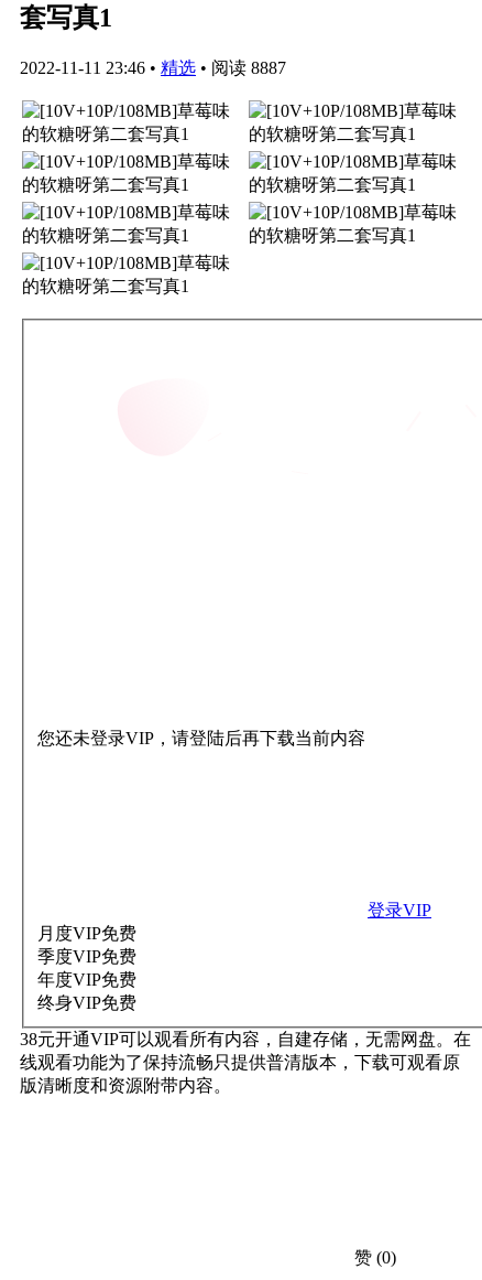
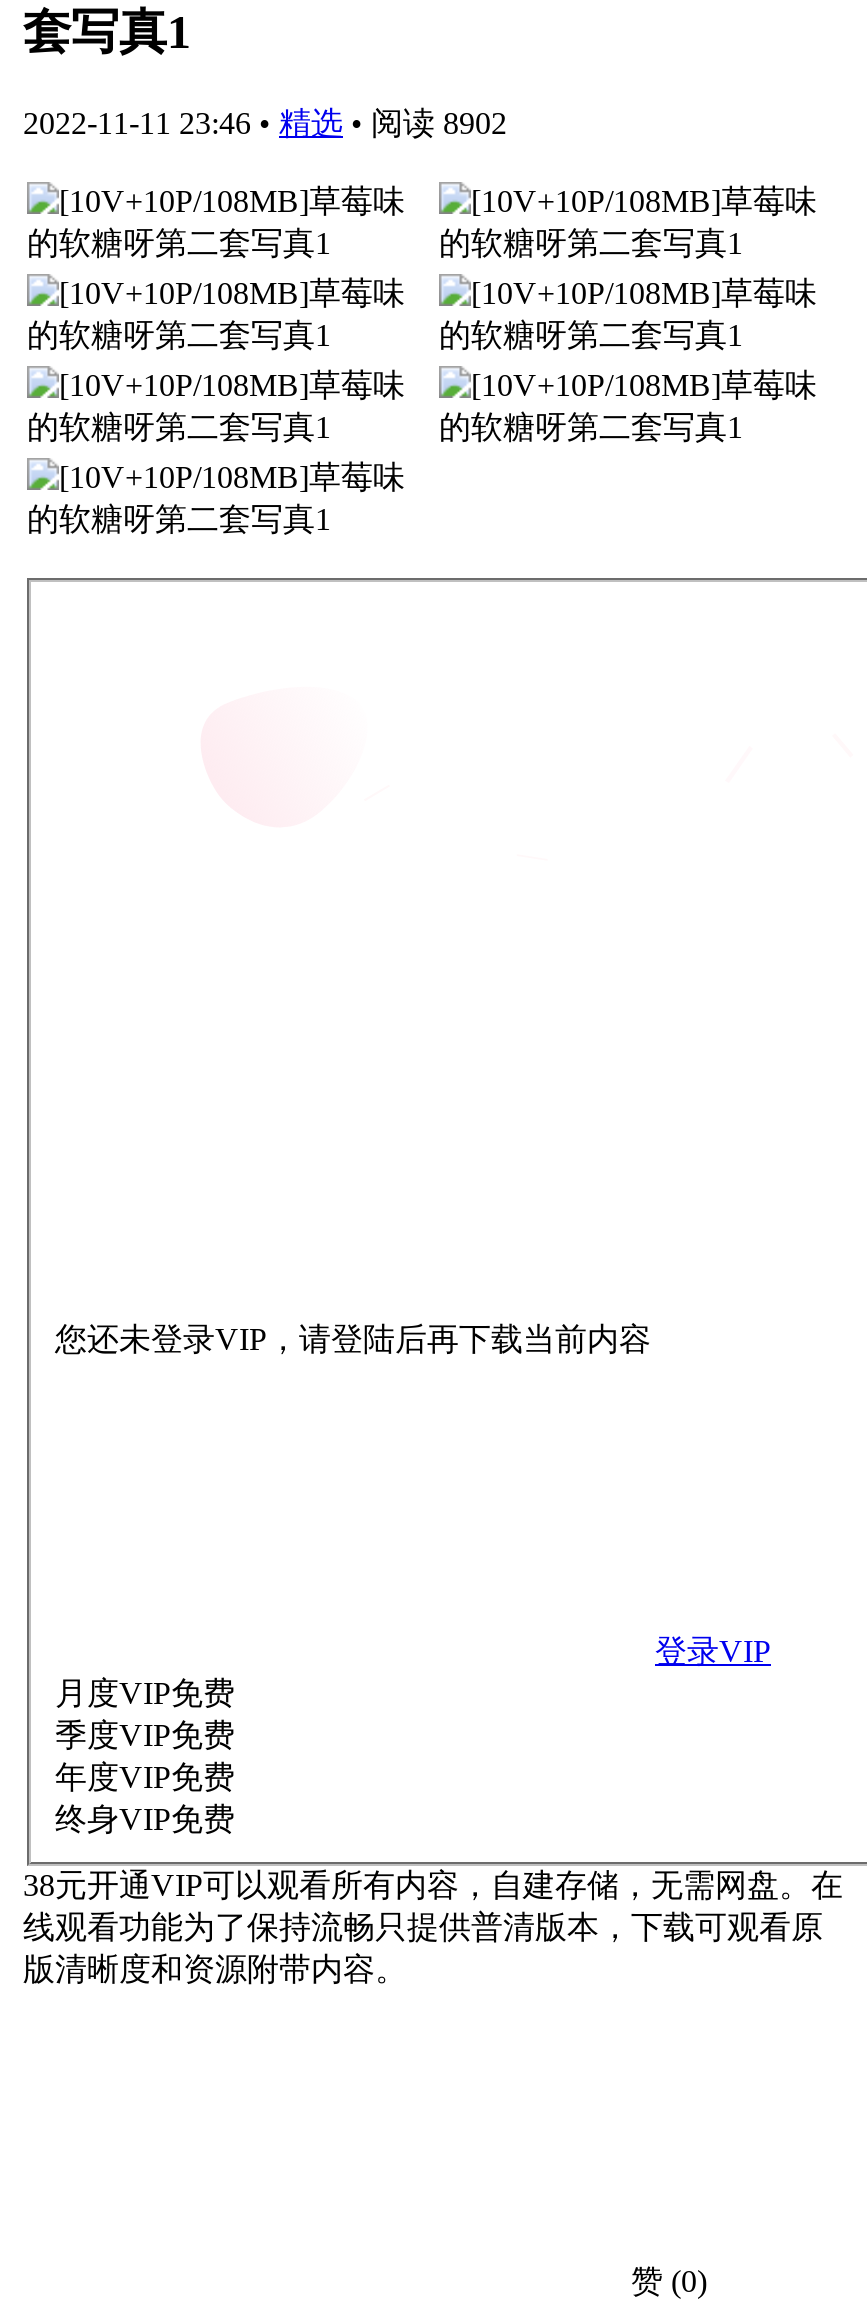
- 2022-11-11 23:46 • 精选 • 阅读 8887
+ 2022-11-11 23:46 • 精选 • 阅读 8902
